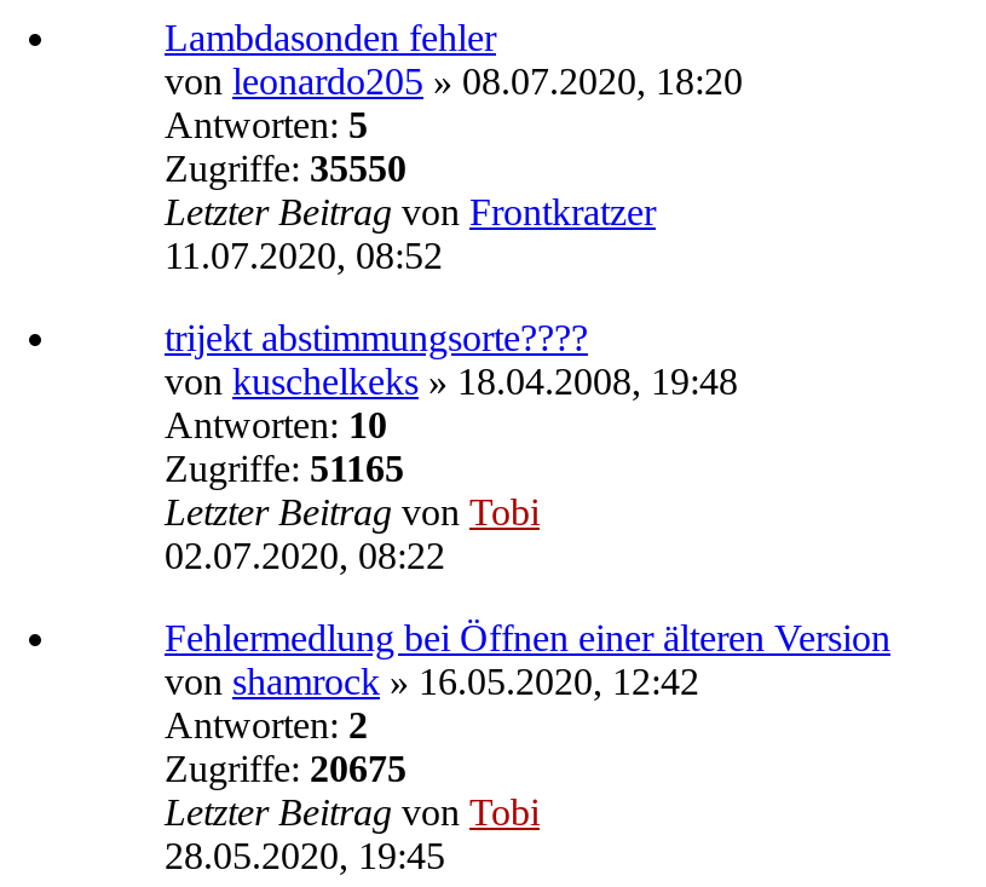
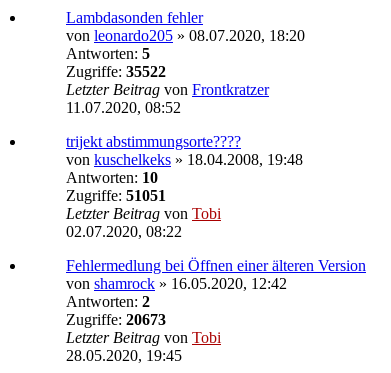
- Zugriffe: 35550
+ Zugriffe: 35522

- Zugriffe: 51165
+ Zugriffe: 51051

- Zugriffe: 20675
+ Zugriffe: 20673
